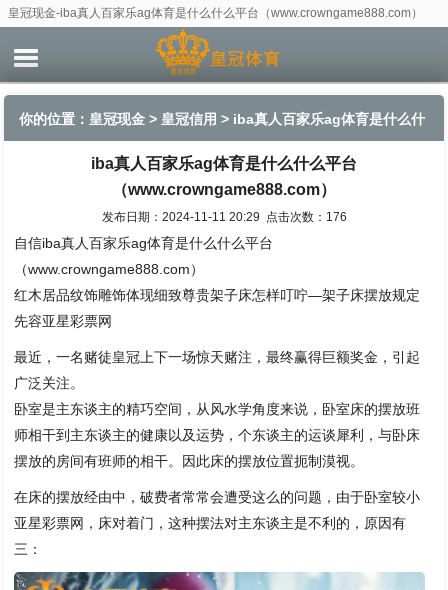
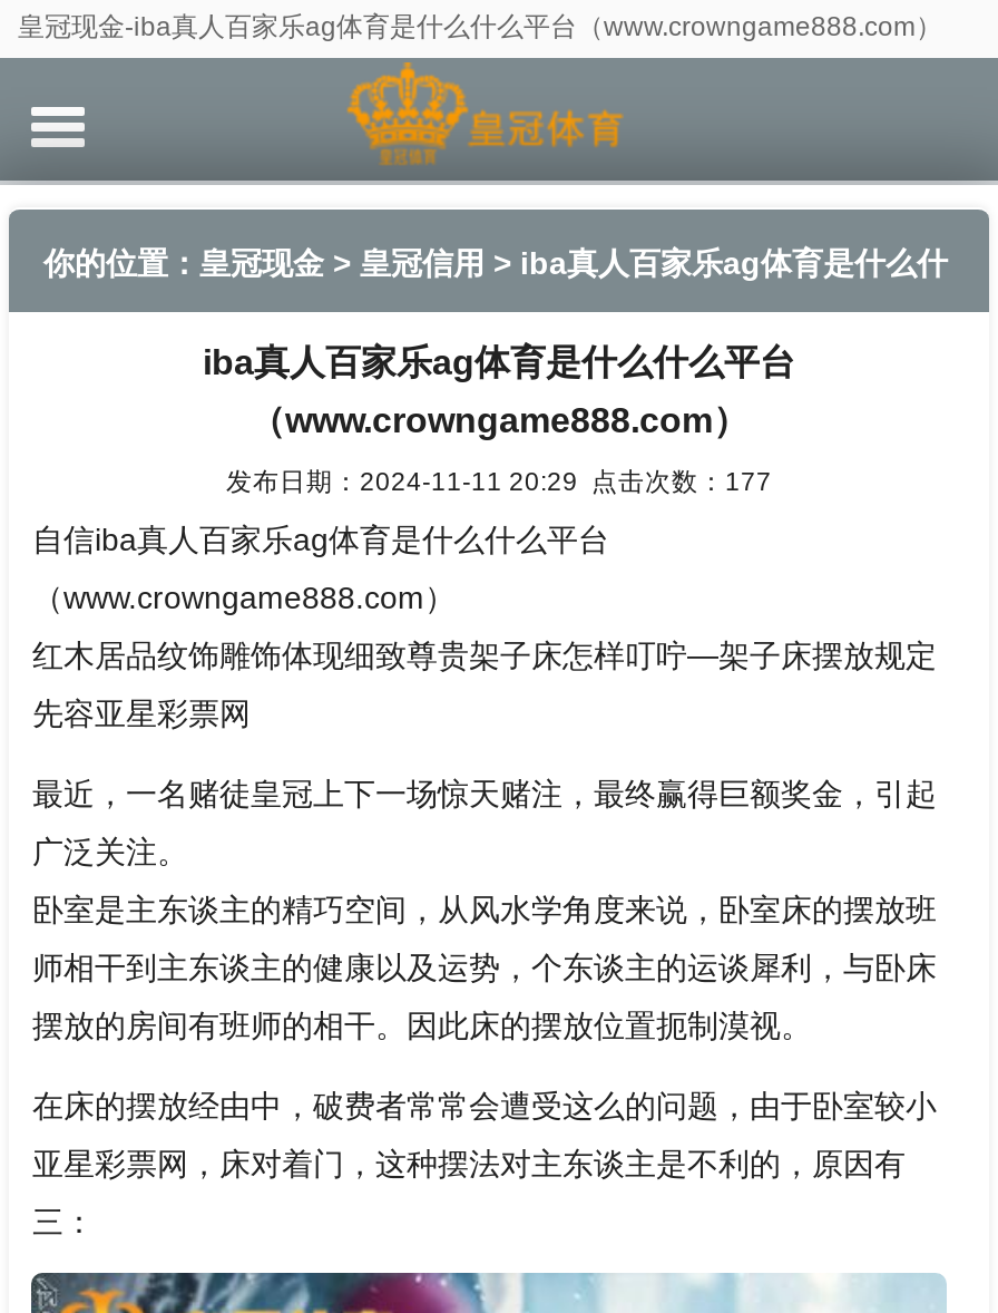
- 发布日期：2024-11-11 20:29 点击次数：176
+ 发布日期：2024-11-11 20:29 点击次数：177
